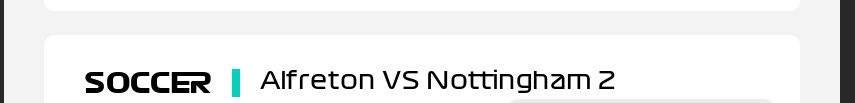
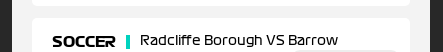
- Alfreton VS Nottingham 2
+ Radcliffe Borough VS Barrow
